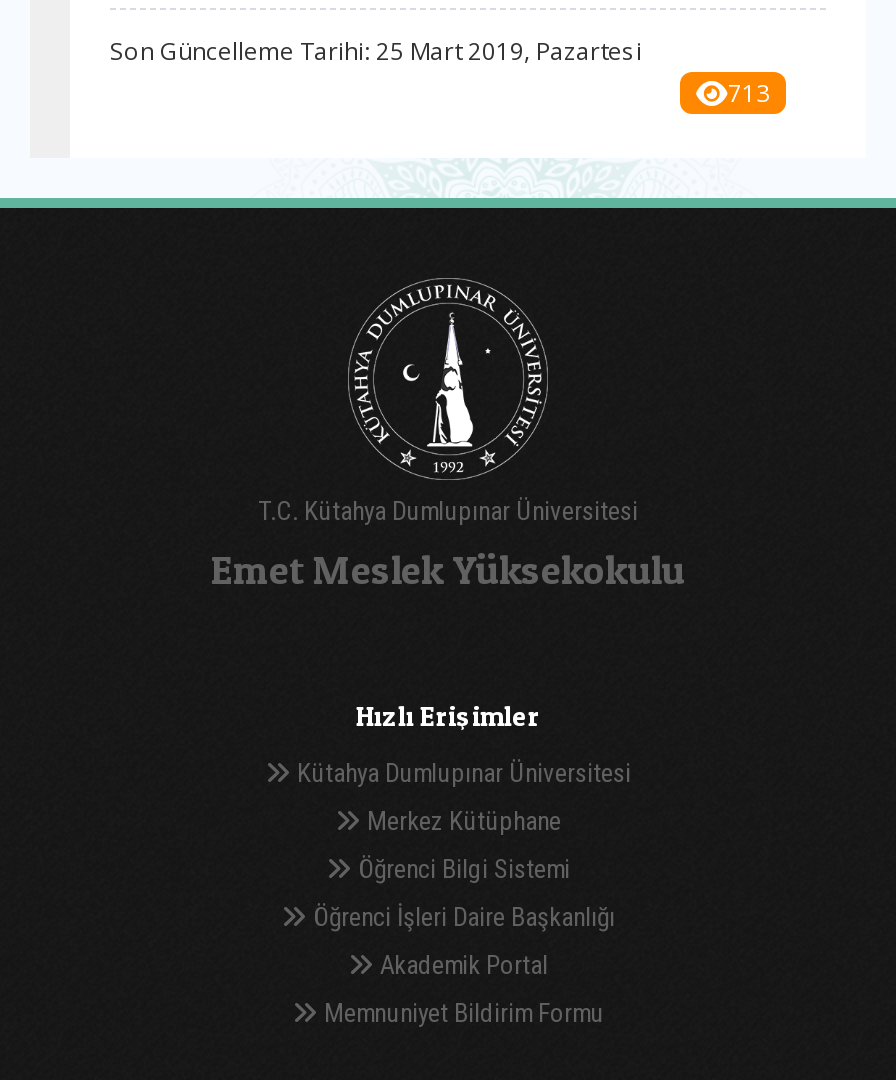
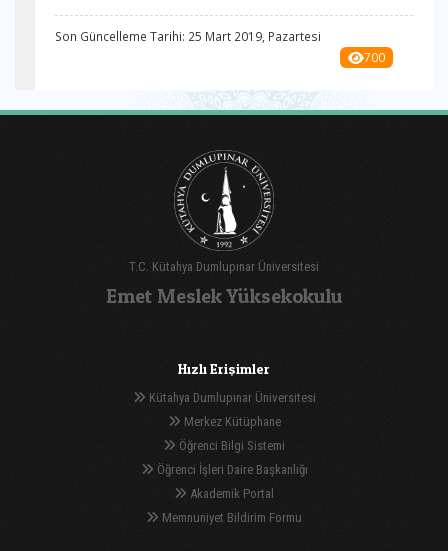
- 713
+ 700
